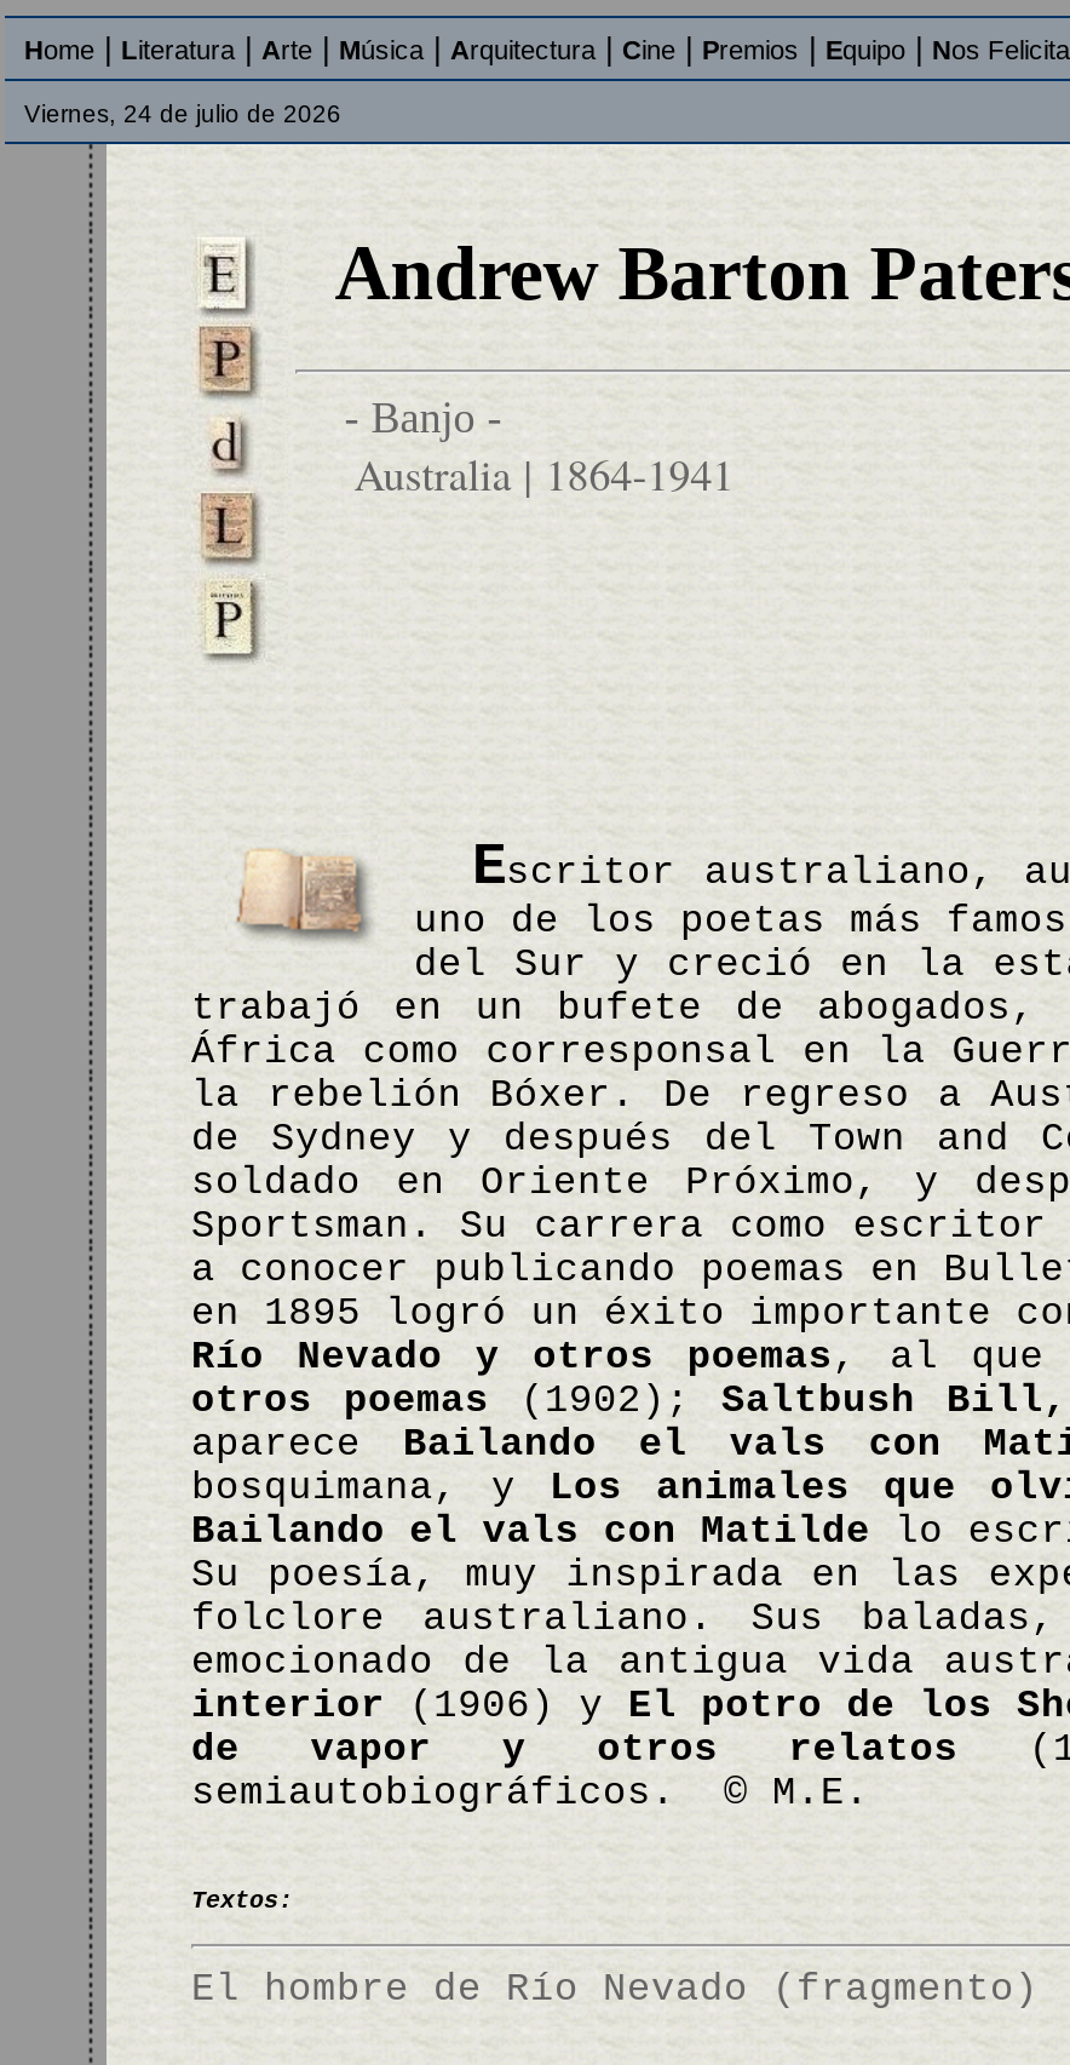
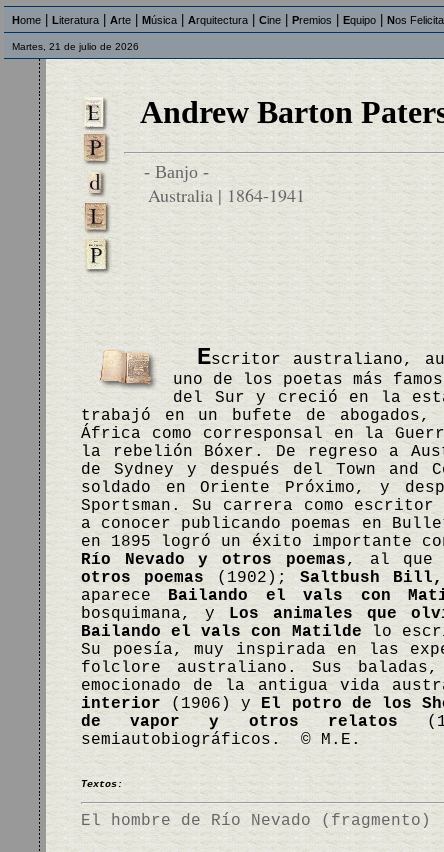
- Viernes, 24 de julio de 2026
+ Martes, 21 de julio de 2026
